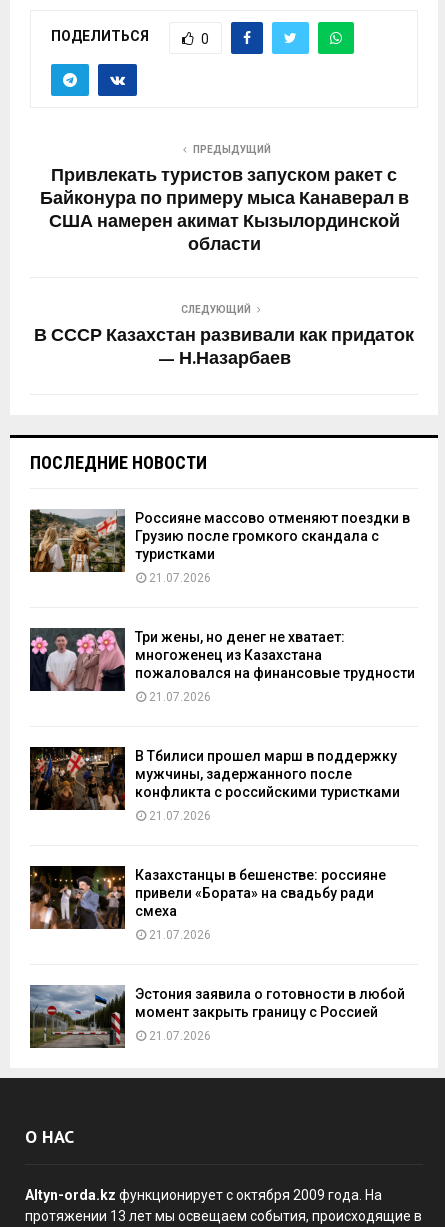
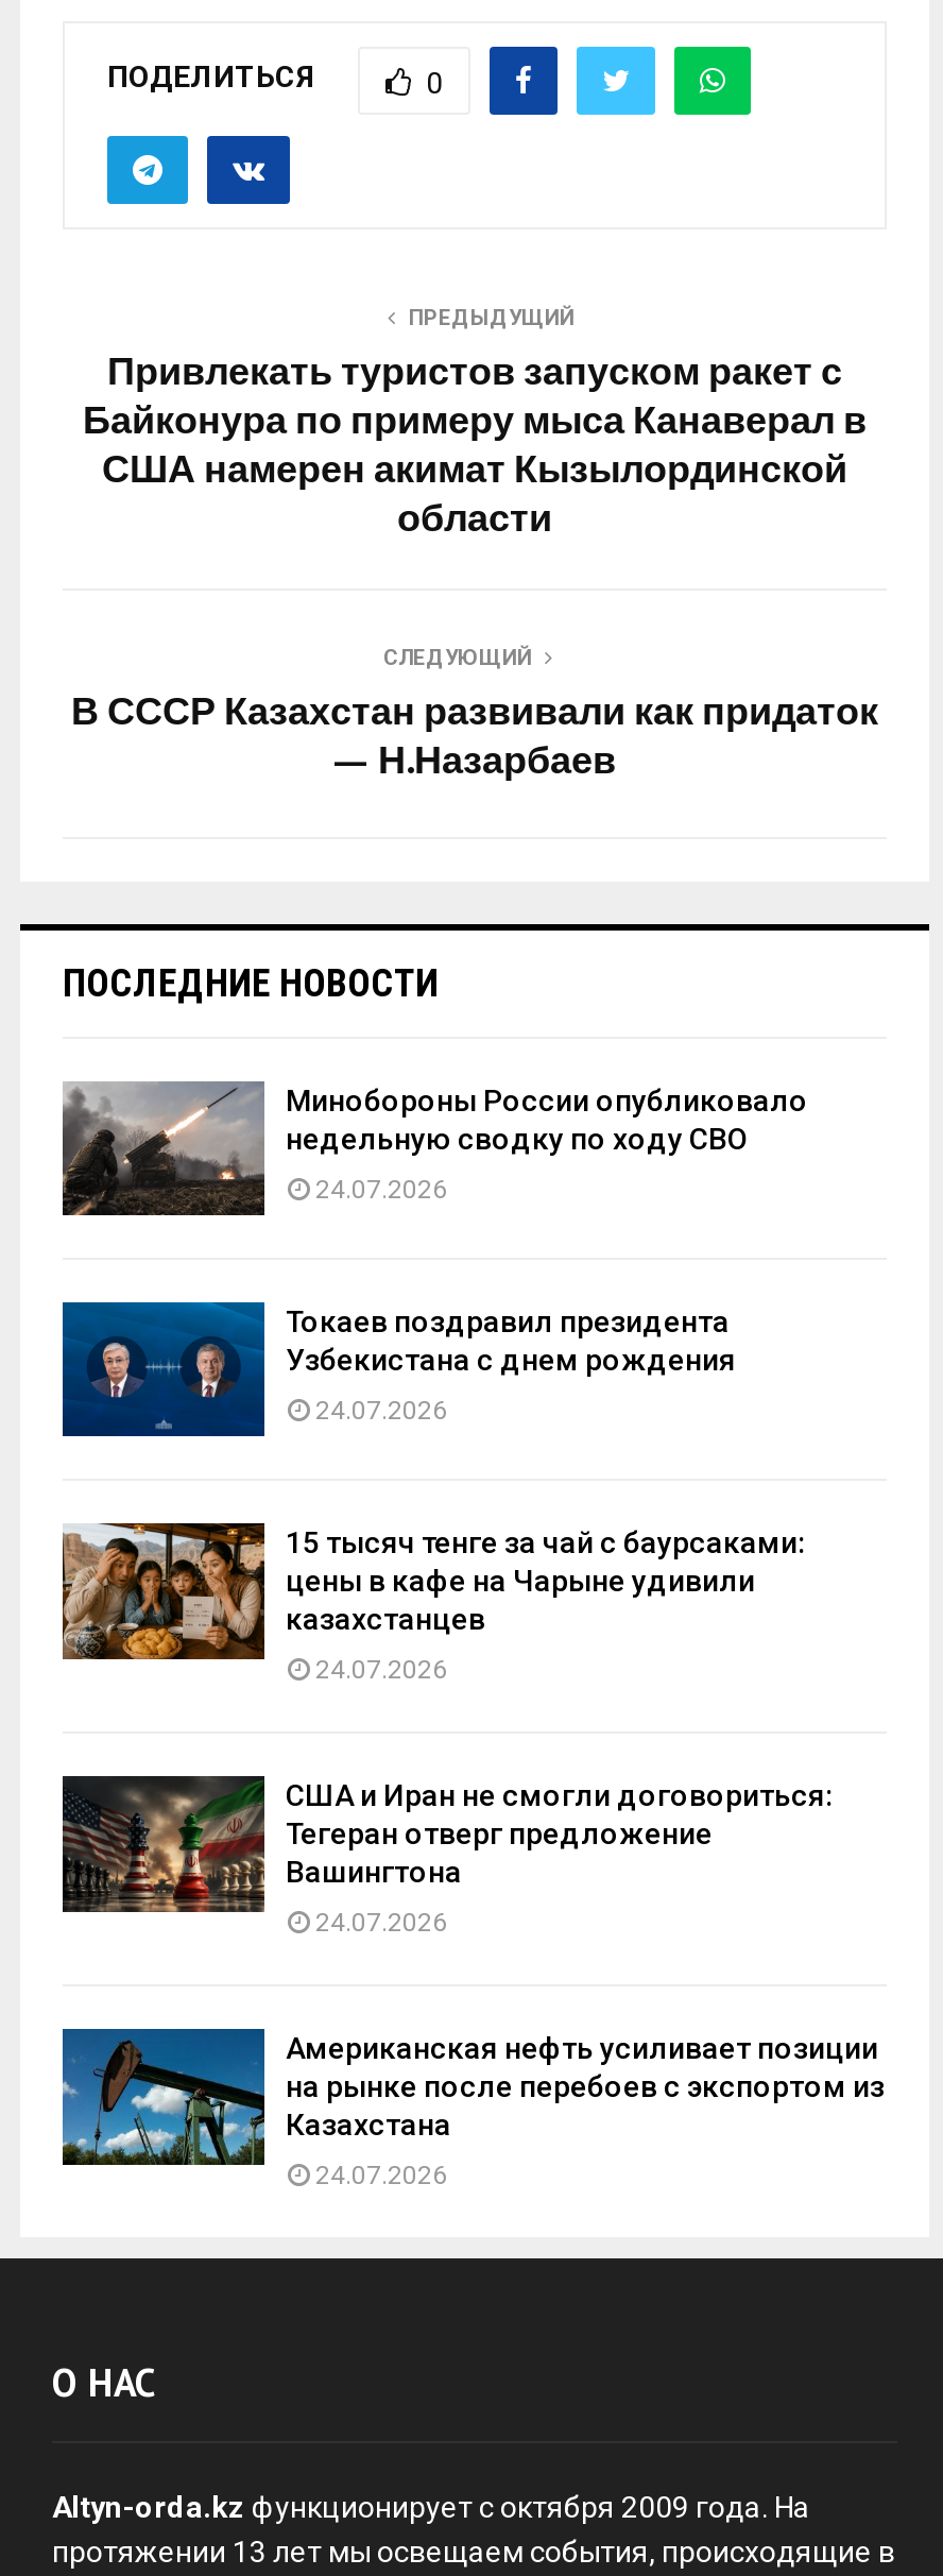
- [image]
- Россияне массово отменяют поездки в
- Грузию после громкого скандала с
- туристками
+ [image]
+ Минобороны России опубликовало
+ недельную сводку по ходу СВО

- 21.07.2026
+ 24.07.2026

- [image]
- Три жены, но денег не хватает:
- многоженец из Казахстана
- пожаловался на финансовые трудности
+ [image]
+ Токаев поздравил президента
+ Узбекистана с днем рождения

- 21.07.2026
+ 24.07.2026

- [image]
- В Тбилиси прошел марш в поддержку
- мужчины, задержанного после
- конфликта с российскими туристками
+ [image]
+ 15 тысяч тенге за чай с баурсаками:
+ цены в кафе на Чарыне удивили
+ казахстанцев

- 21.07.2026
+ 24.07.2026

- [image]
- Казахстанцы в бешенстве: россияне
- привели «Бората» на свадьбу ради
- смеха
+ [image]
+ США и Иран не смогли договориться:
+ Тегеран отверг предложение
+ Вашингтона

- 21.07.2026
+ 24.07.2026

- [image]
- Эстония заявила о готовности в любой
- момент закрыть границу с Россией
+ [image]
+ Американская нефть усиливает позиции
+ на рынке после перебоев с экспортом из
+ Казахстана

- 21.07.2026
+ 24.07.2026
